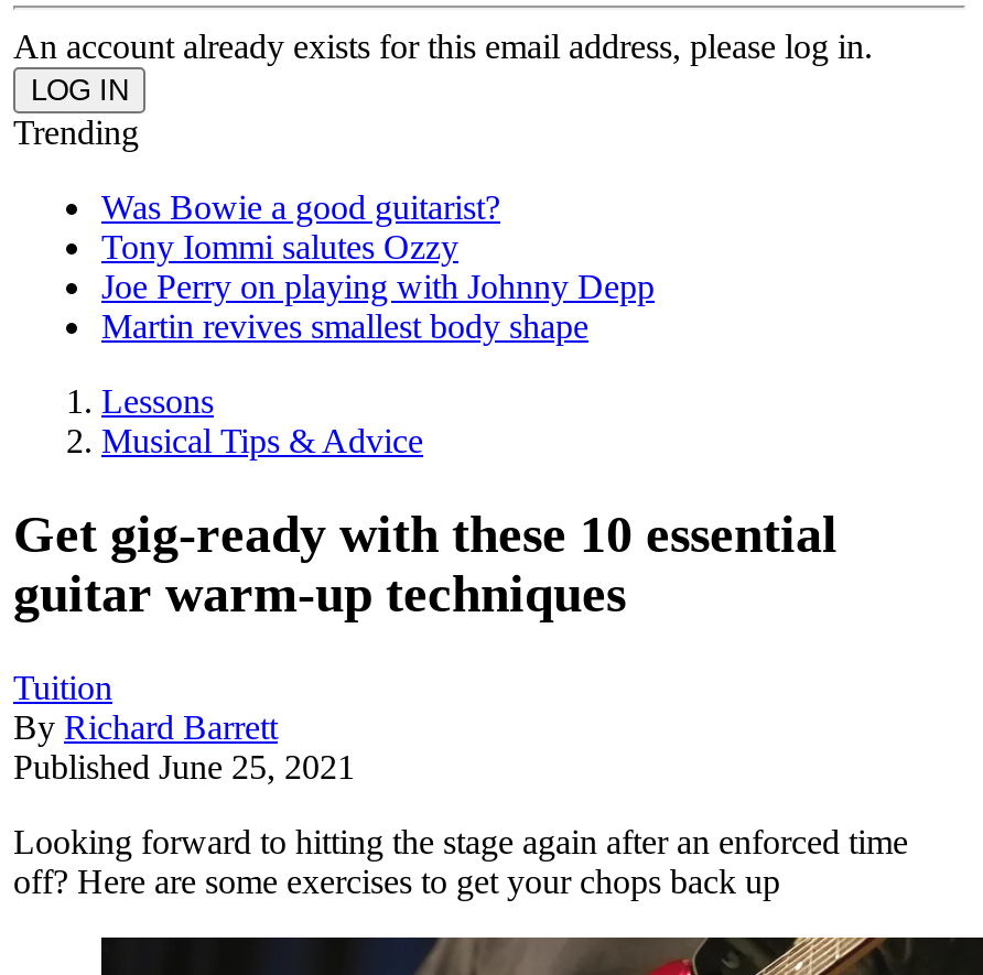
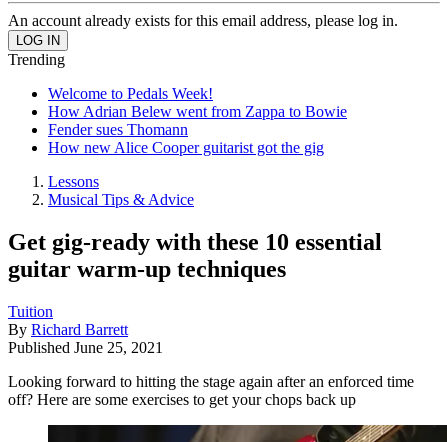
- Was Bowie a good guitarist?
- Tony Iommi salutes Ozzy
- Joe Perry on playing with Johnny Depp
- Martin revives smallest body shape
+ Welcome to Pedals Week!
+ How Adrian Belew went from Zappa to Bowie
+ Fender sues Thomann
+ How new Alice Cooper guitarist got the gig
